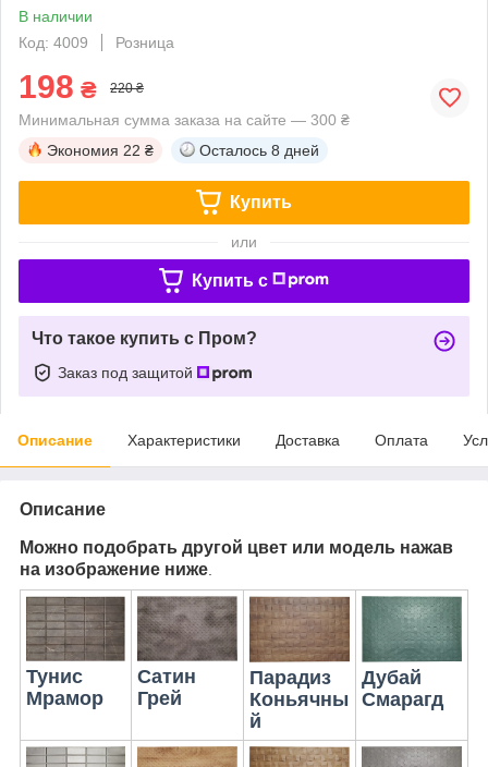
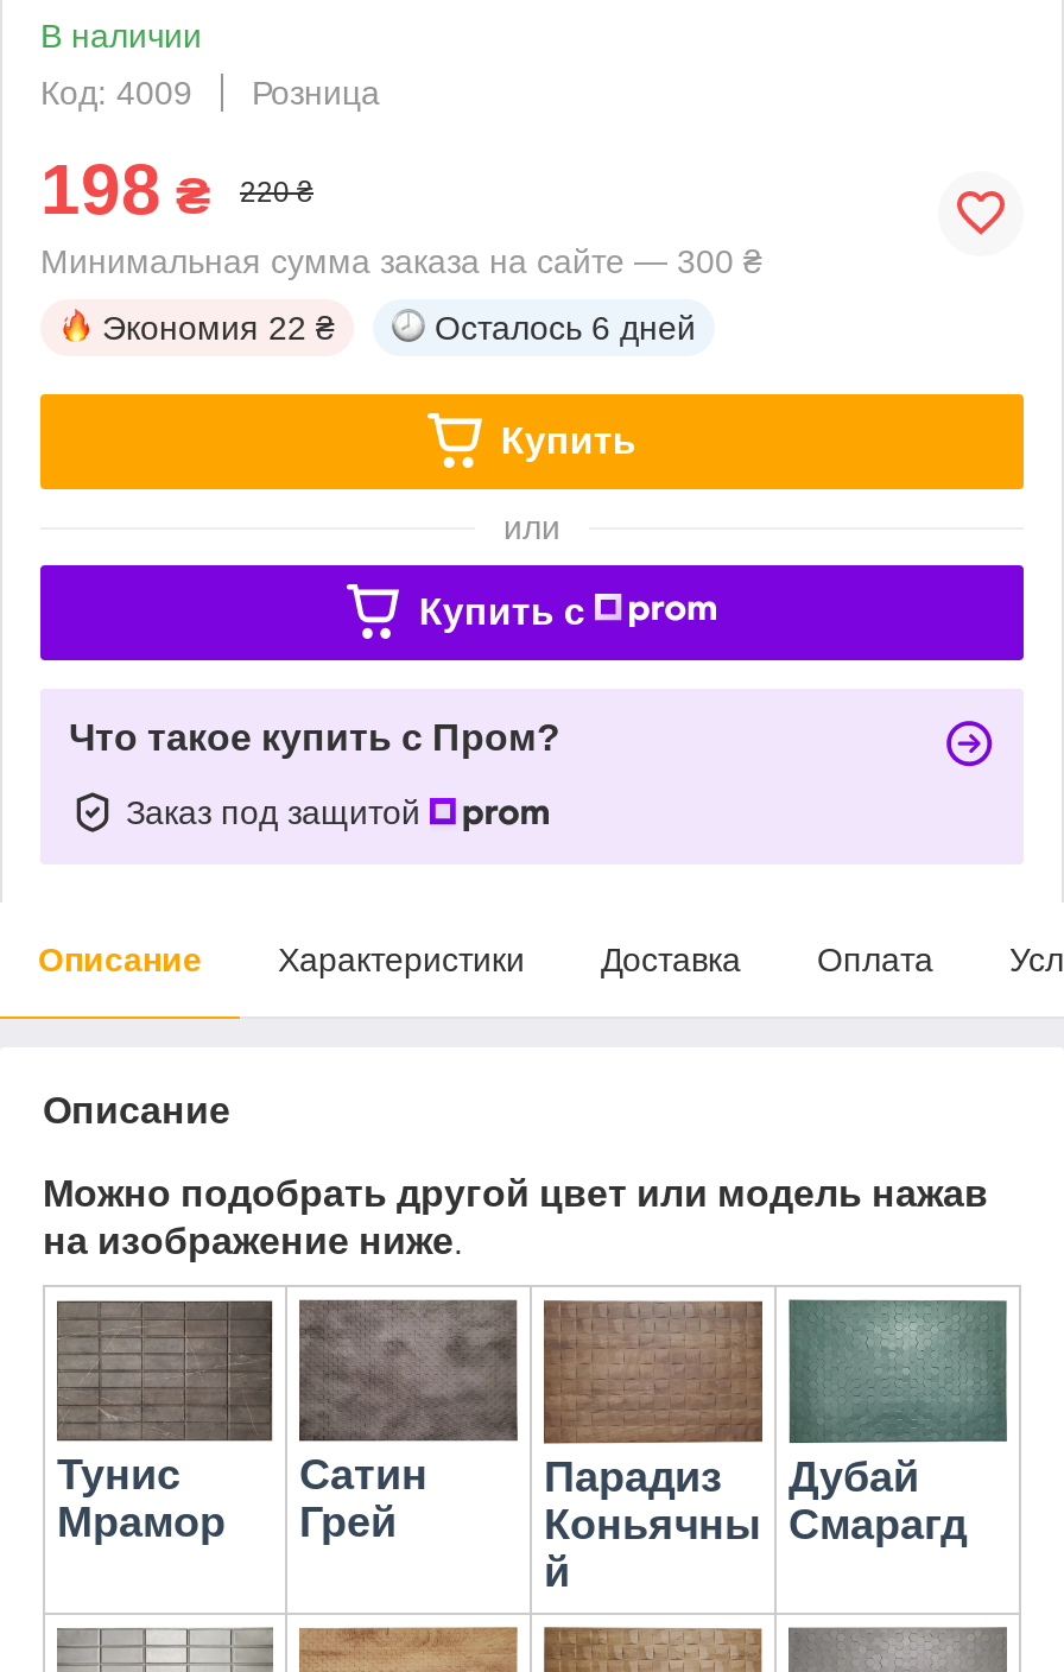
- Осталось 8 дней
+ Осталось 6 дней
